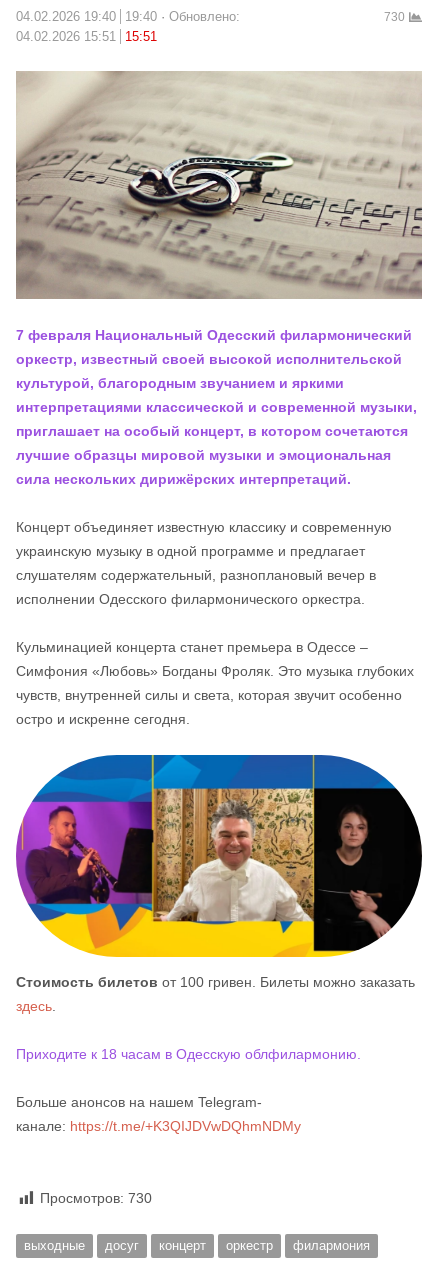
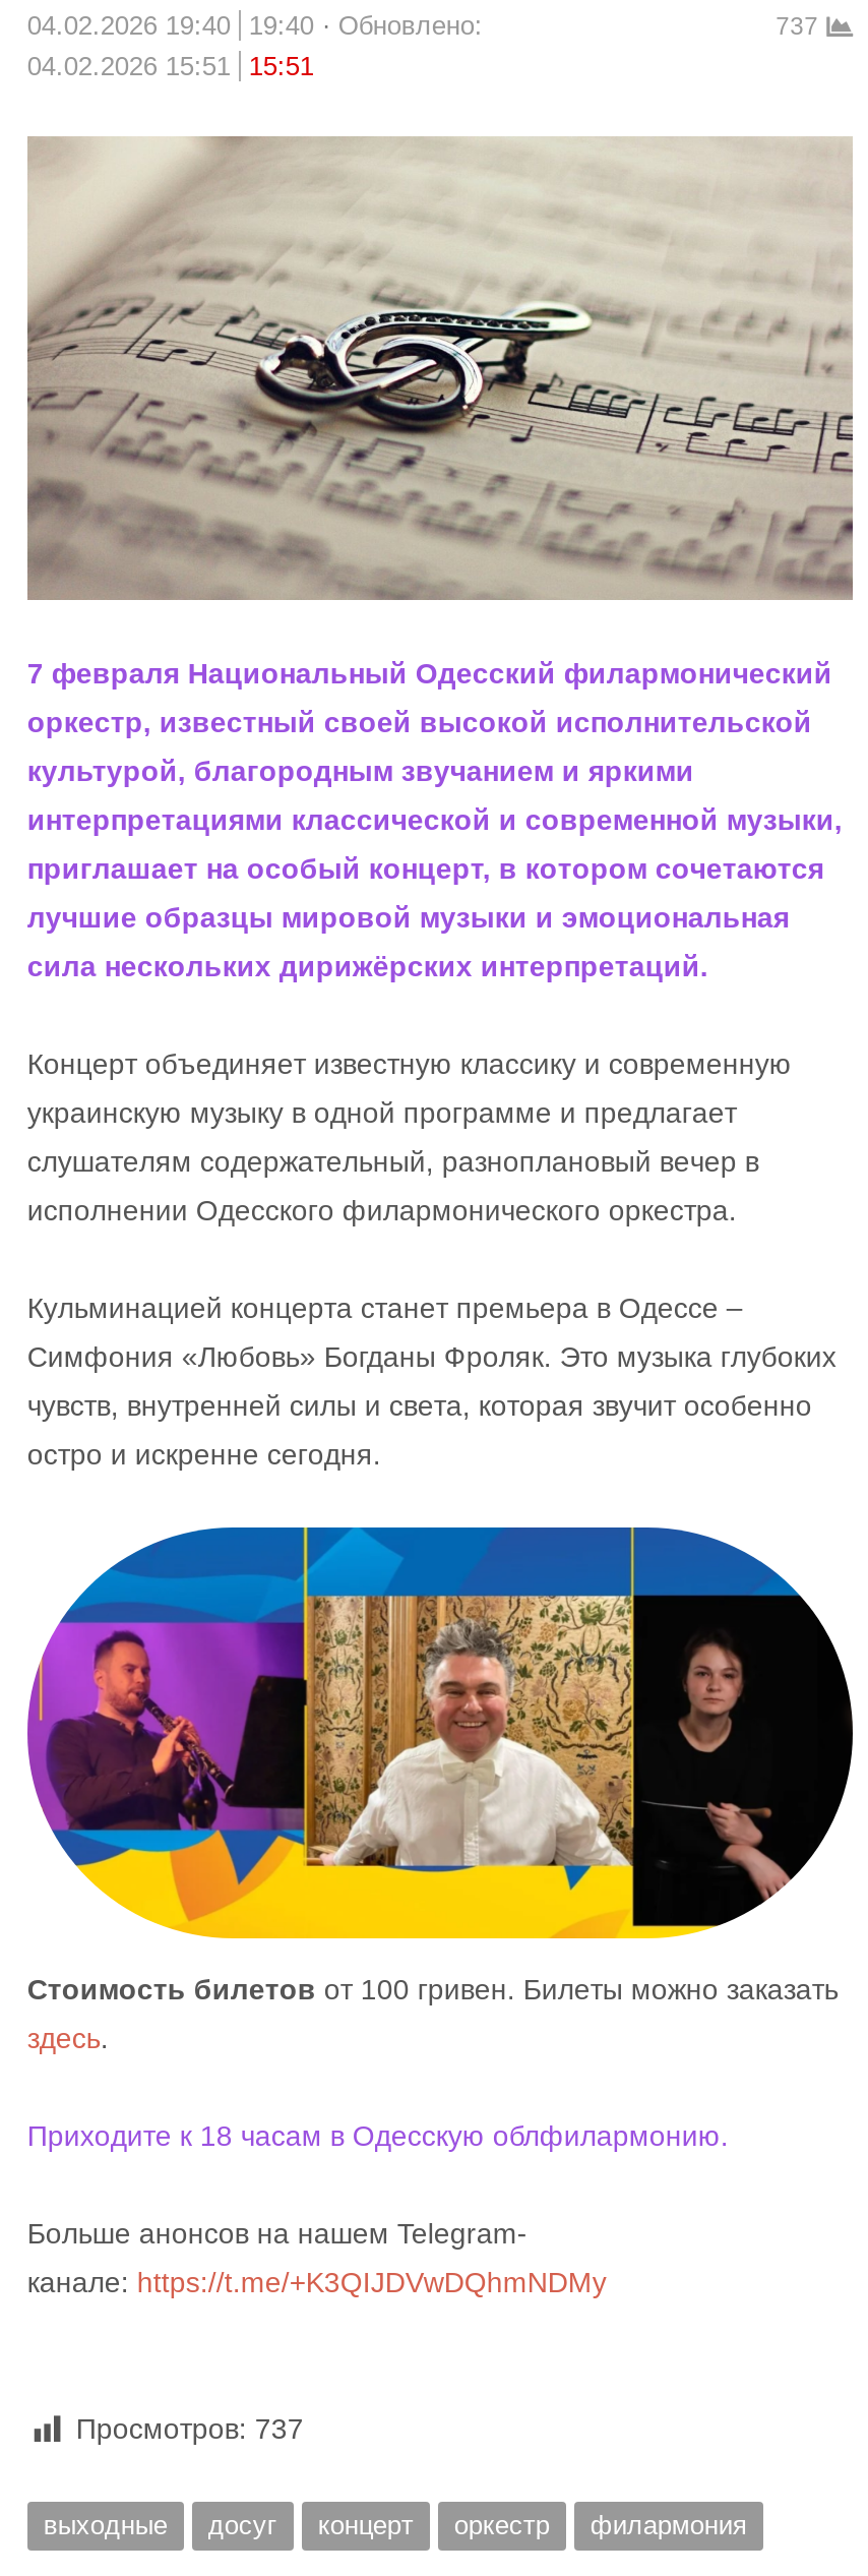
- 730
+ 737

- Просмотров: 730
+ Просмотров: 737
